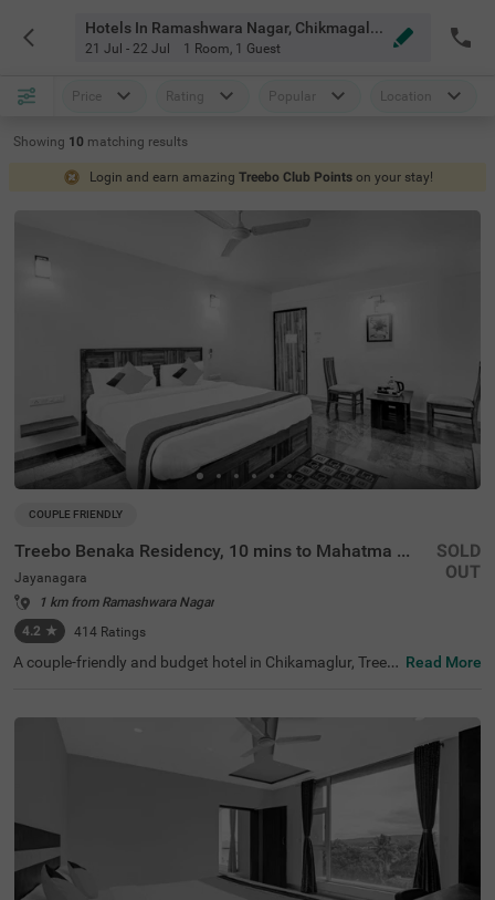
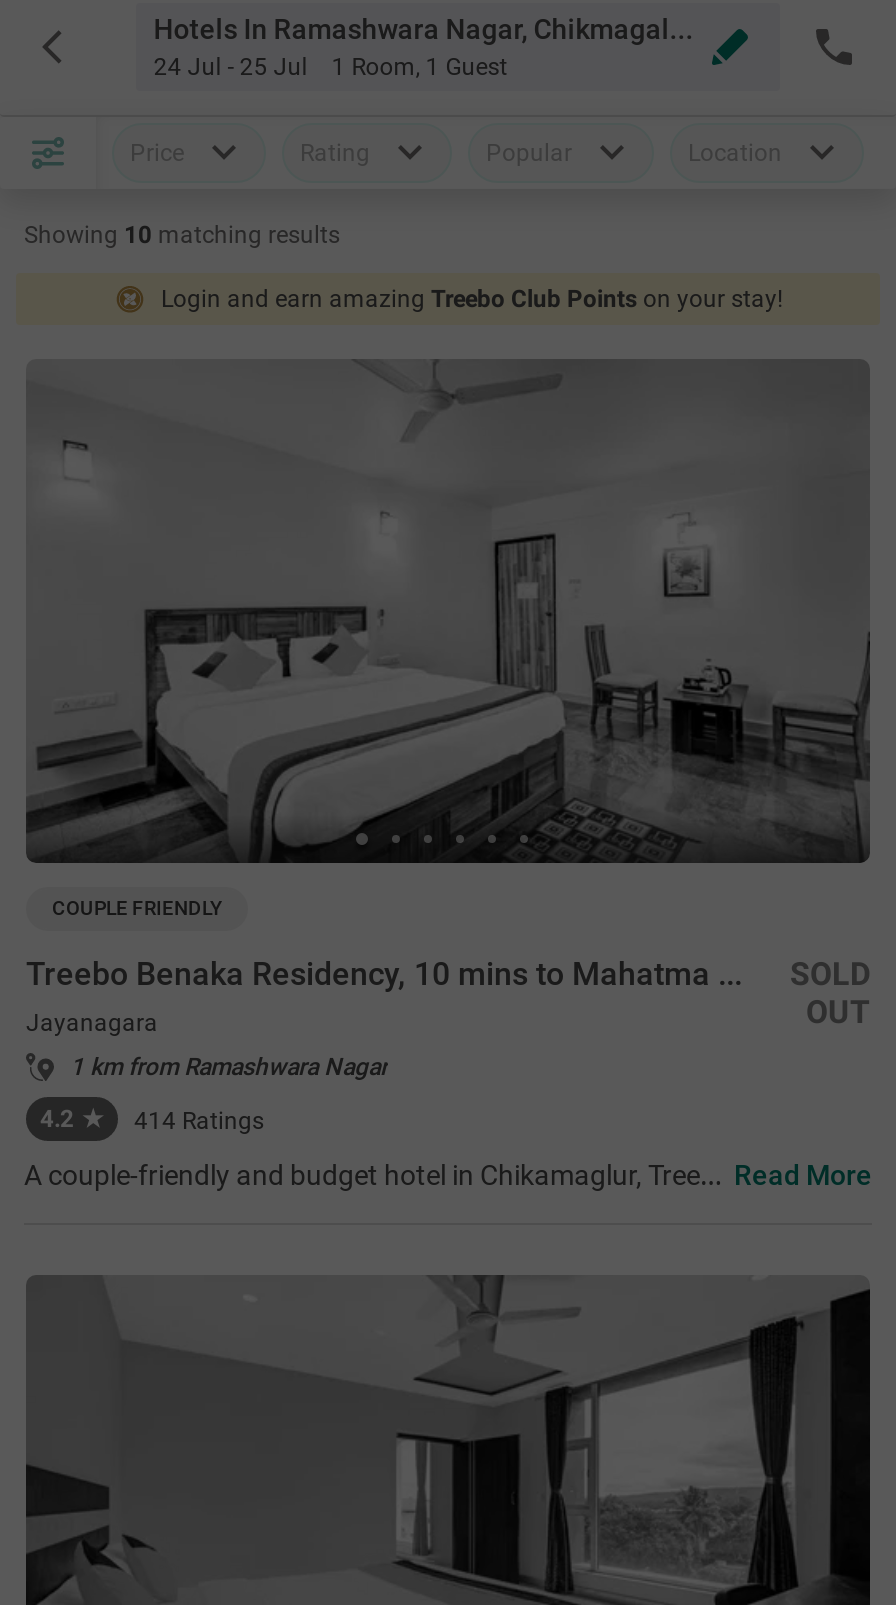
- 21 Jul - 22 Jul 1 Room, 1 Guest
+ 24 Jul - 25 Jul 1 Room, 1 Guest
